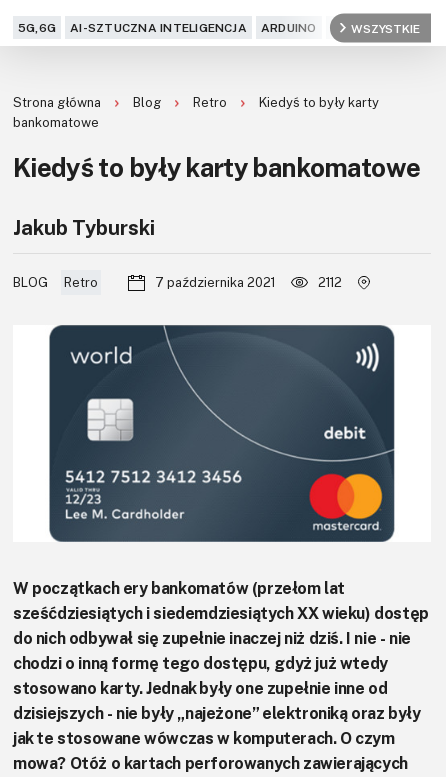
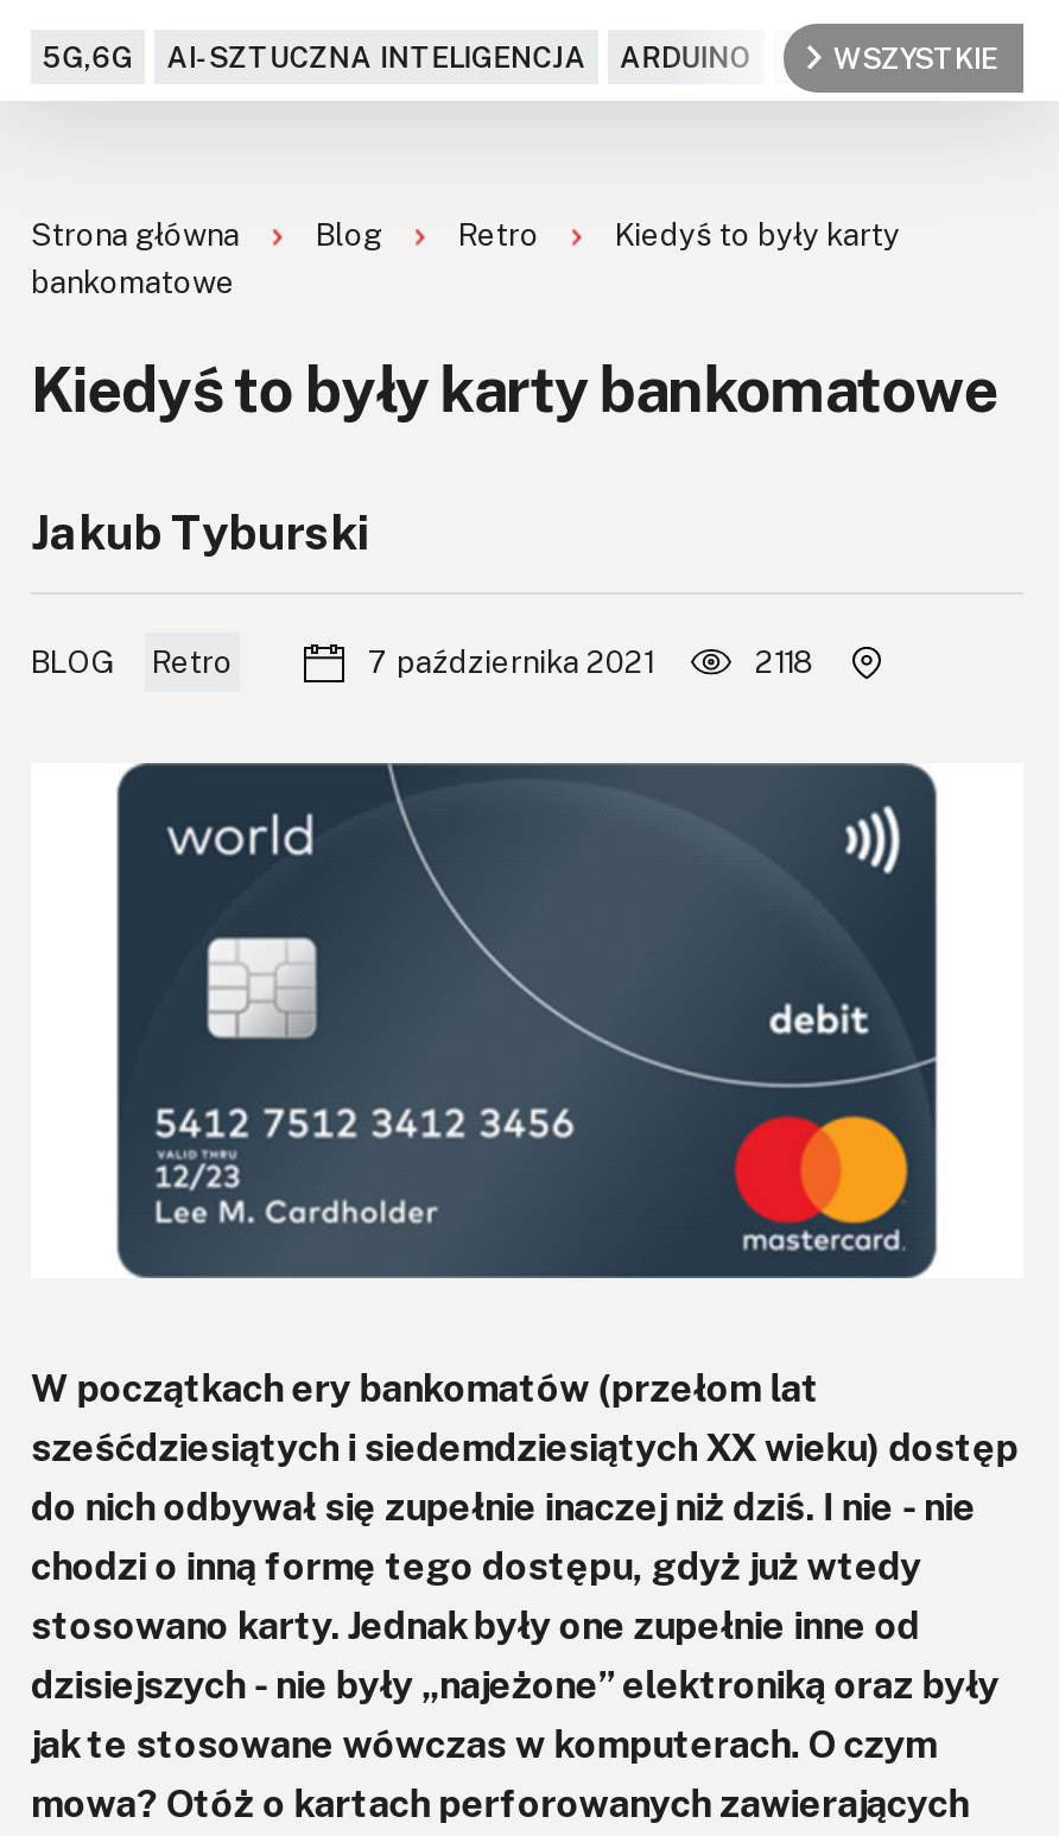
- 2112
+ 2118
